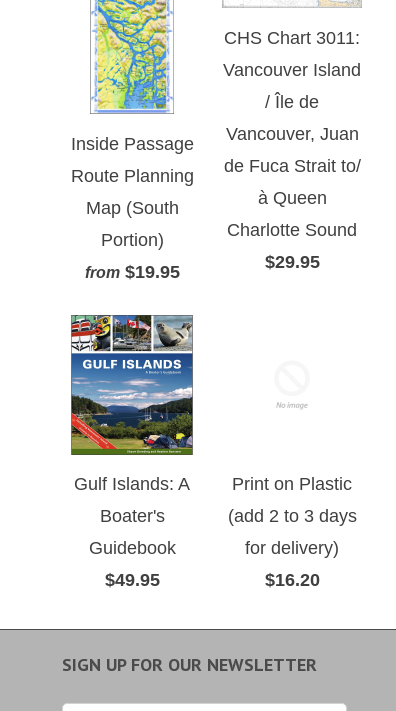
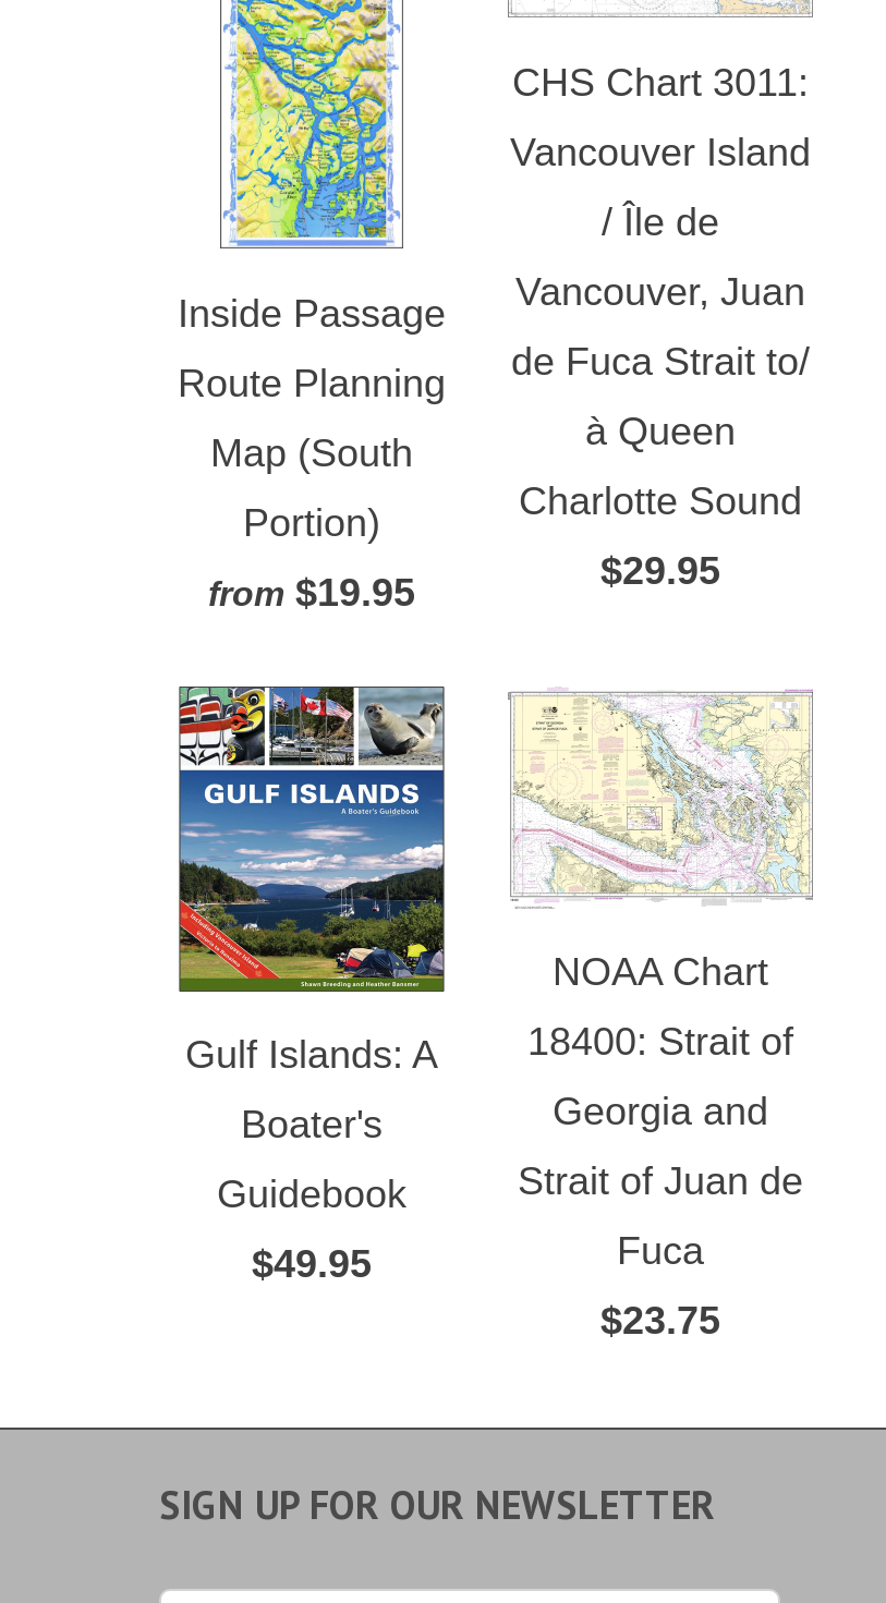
+ [image]

- Print on Plastic
- (add 2 to 3 days
- for delivery)
- $16.20
+ NOAA Chart
+ 18400: Strait of
+ Georgia and
+ Strait of Juan de
+ Fuca
+ $23.75
